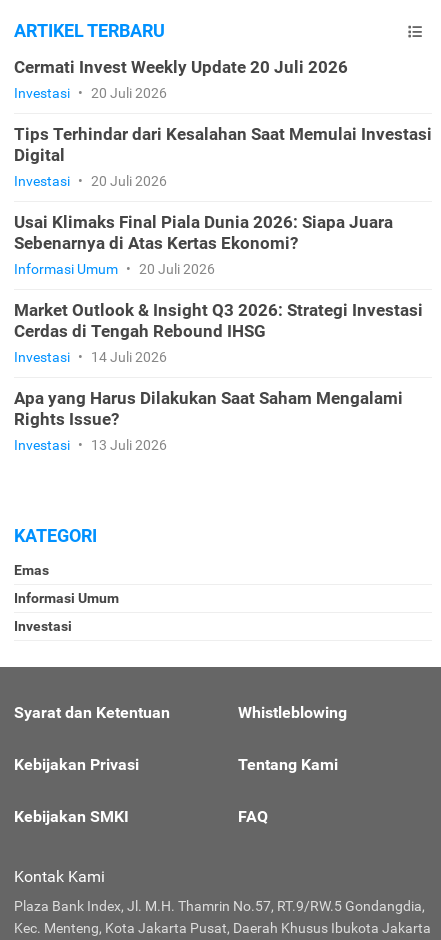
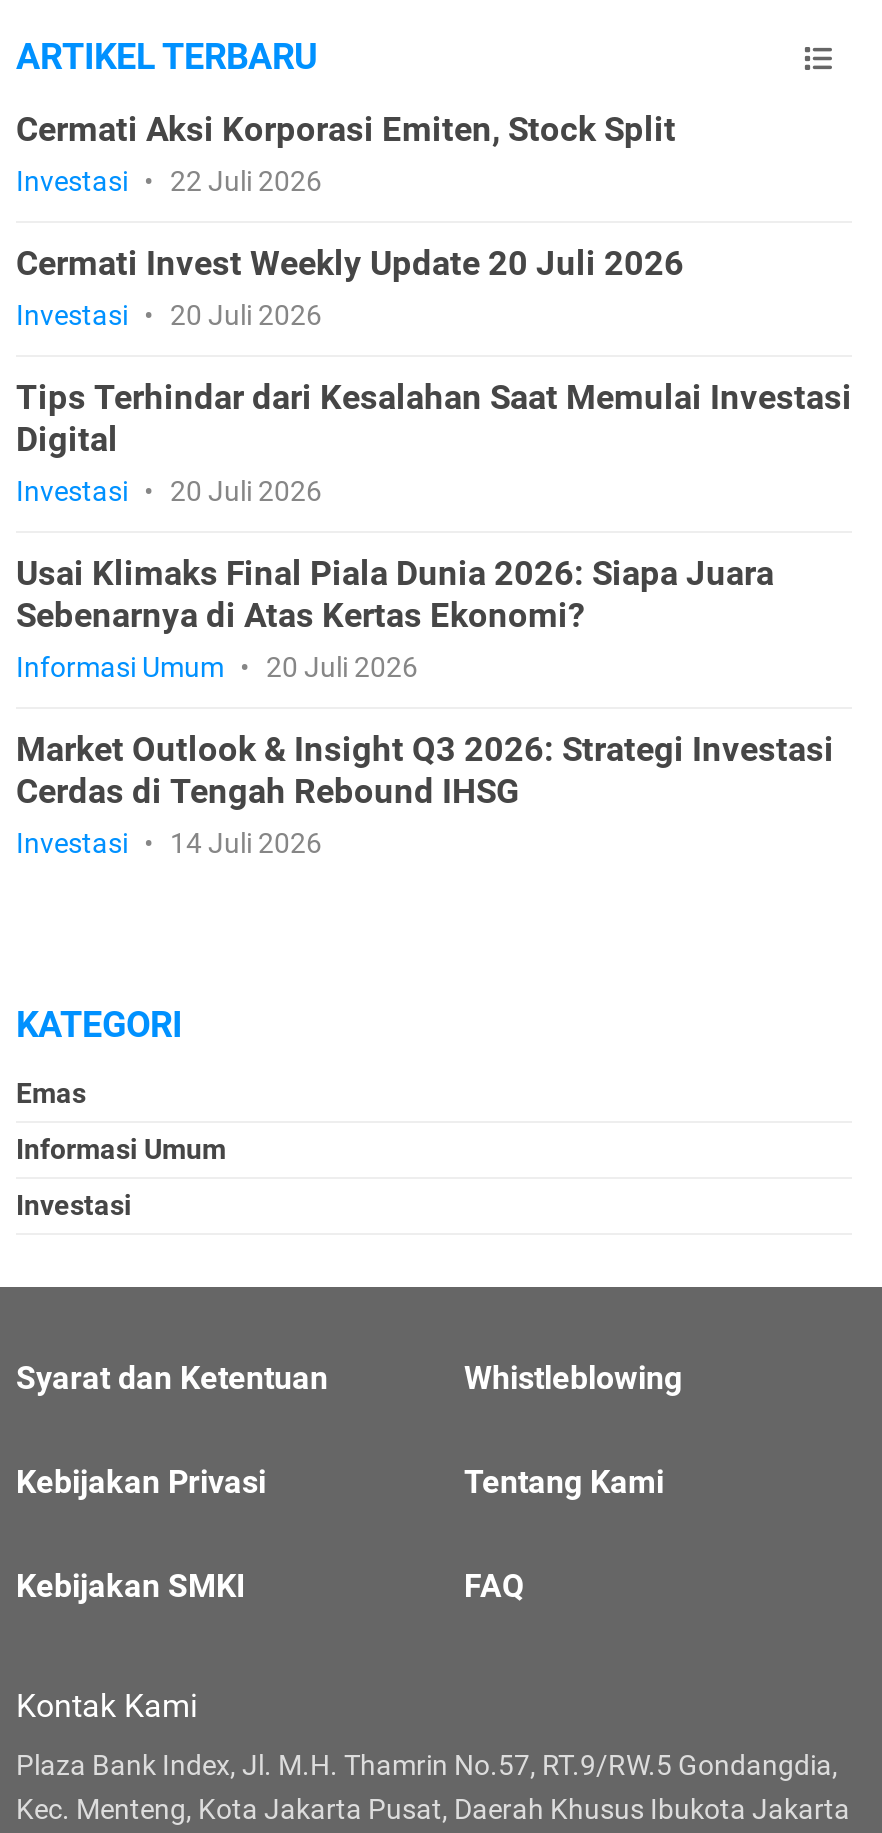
+ Cermati Aksi Korporasi Emiten, Stock Split
+ Investasi • 22 Juli 2026

moved down: Cermati Invest Weekly Update 20 Juli 2026 | Investasi • 20 Juli 2026 | Tips Terhindar dari Kesalahan Saat Memulai Investasi | ... | Cerdas di Tengah Rebound IHSG | Investasi • 14 Juli 2026

- Apa yang Harus Dilakukan Saat Saham Mengalami
- Rights Issue?
- Investasi • 13 Juli 2026
